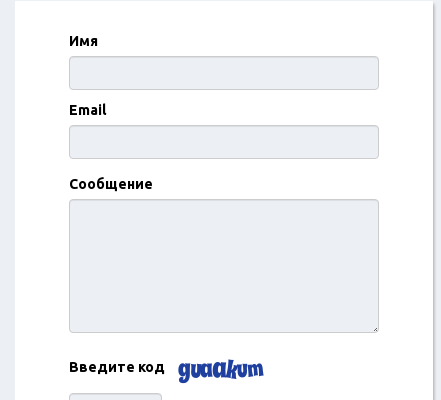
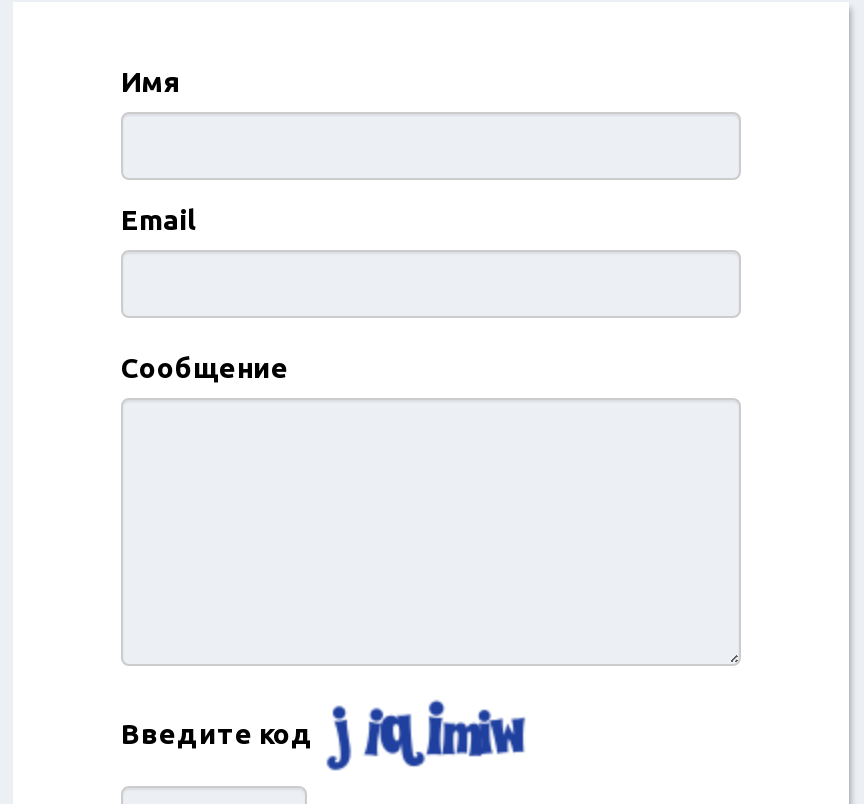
- [image]
+ [image]
